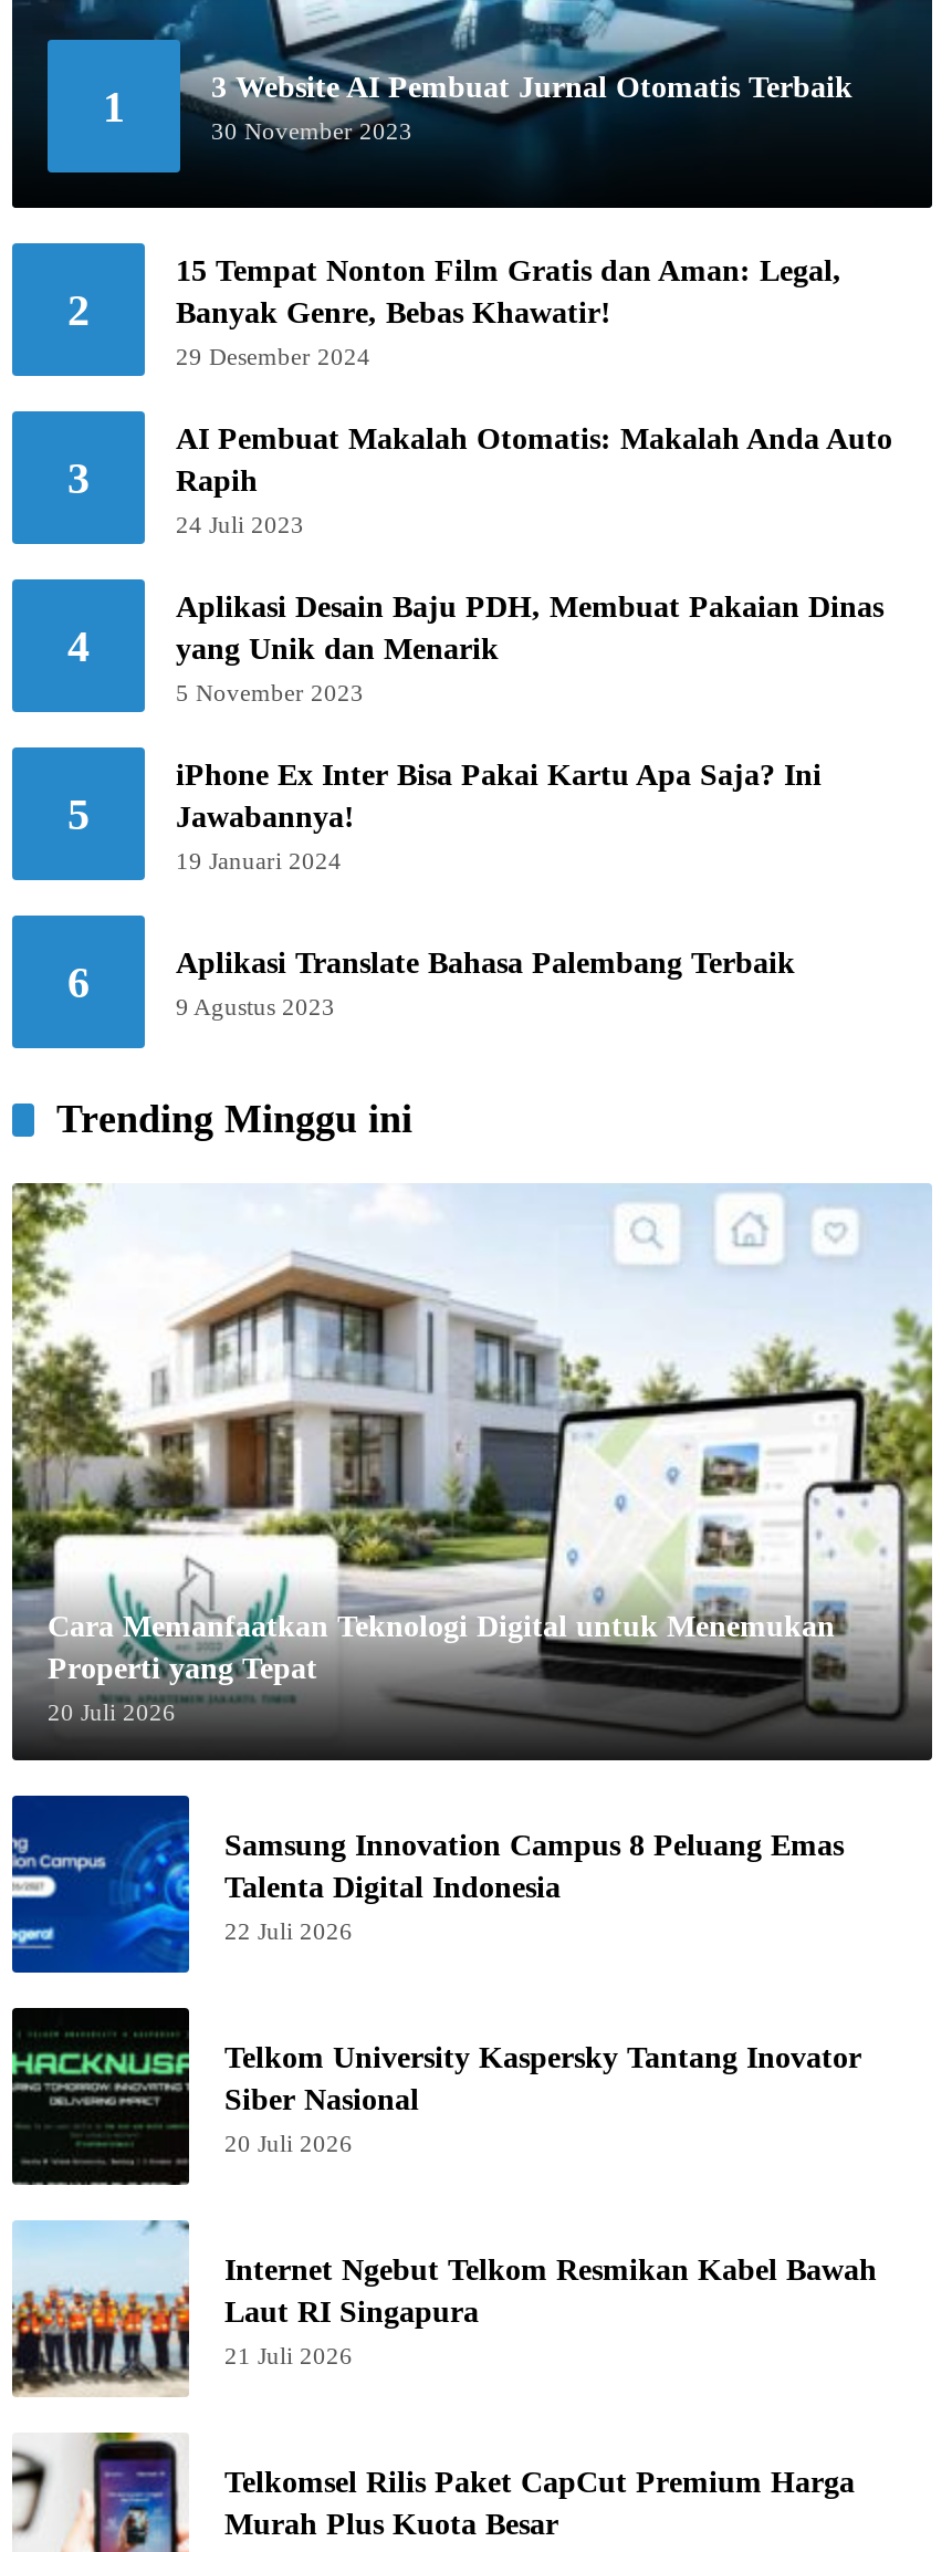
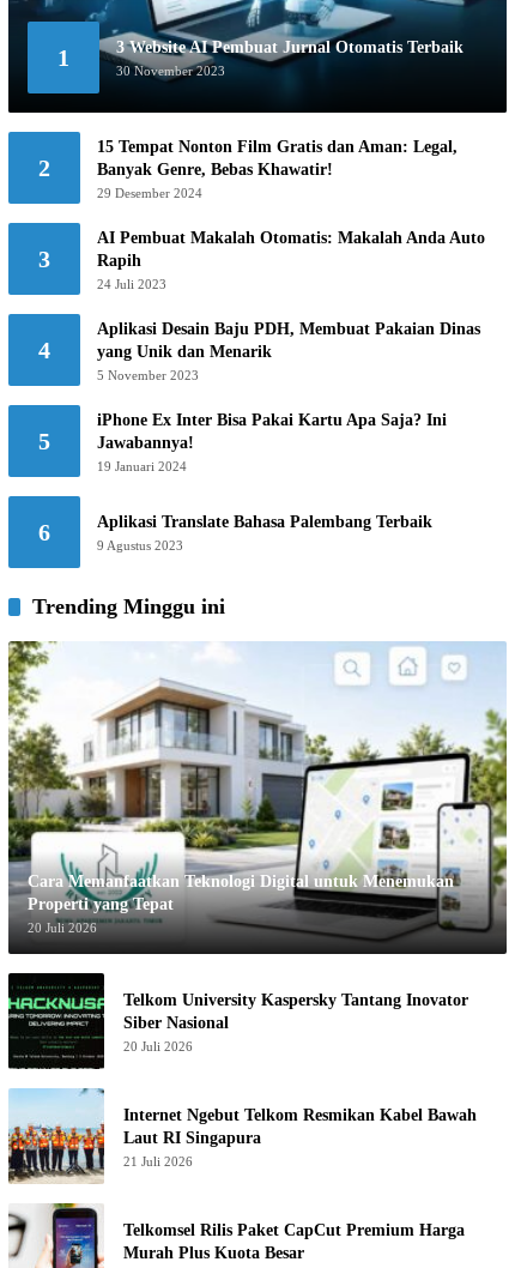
- [image]
- Samsung Innovation Campus 8 Peluang Emas
- Talenta Digital Indonesia
- 22 Juli 2026
